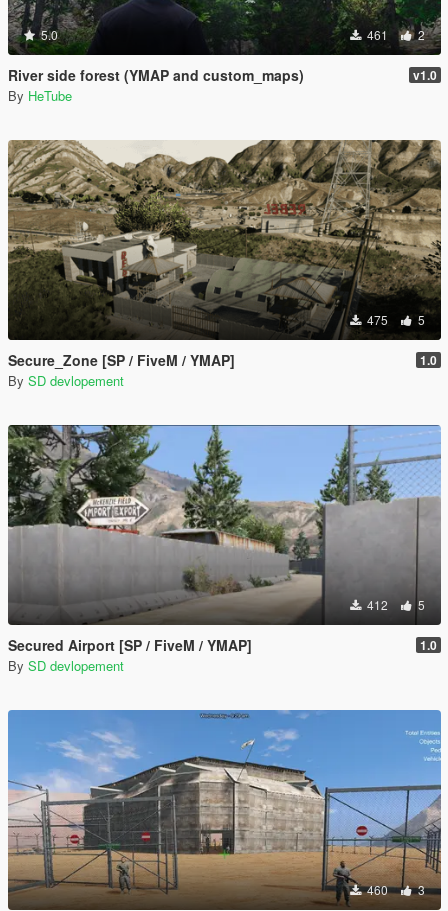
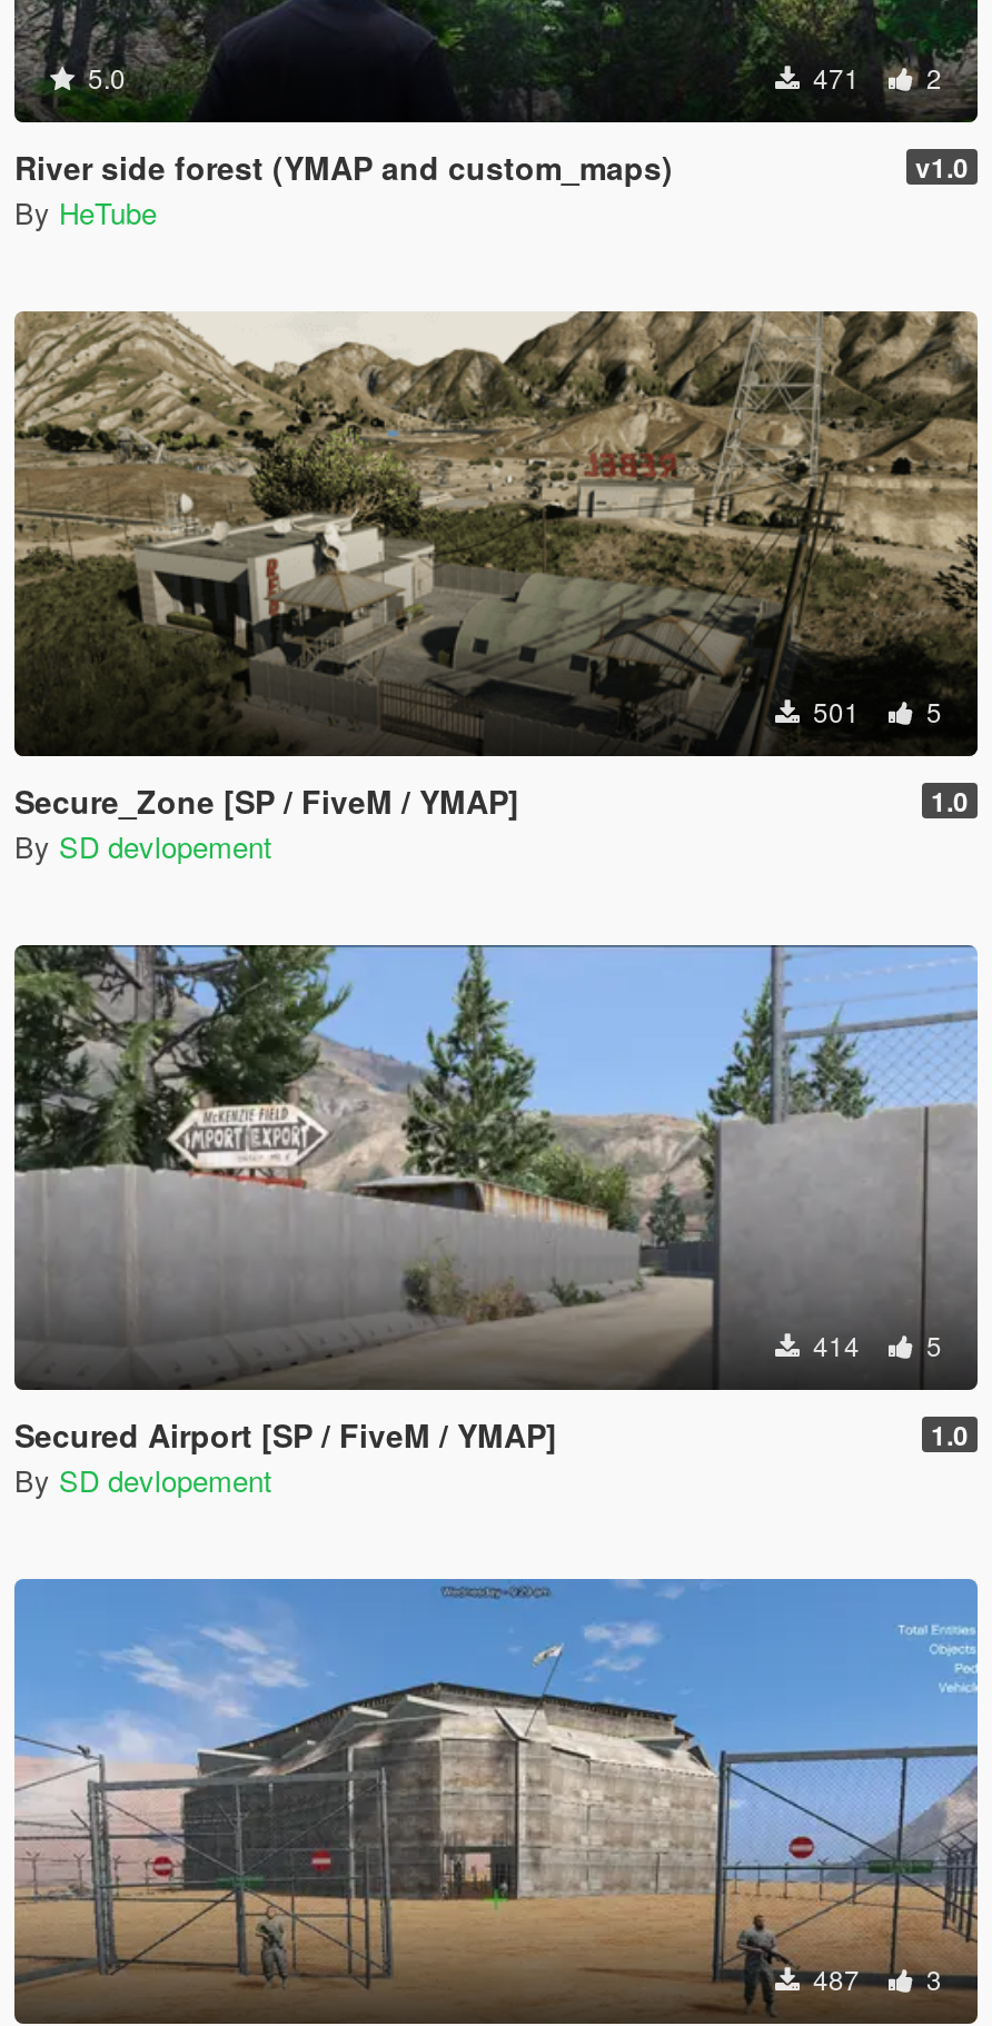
- 461 2
+ 471 2

- 475 5
+ 501 5

- 412 5
+ 414 5

- 460 3
+ 487 3
